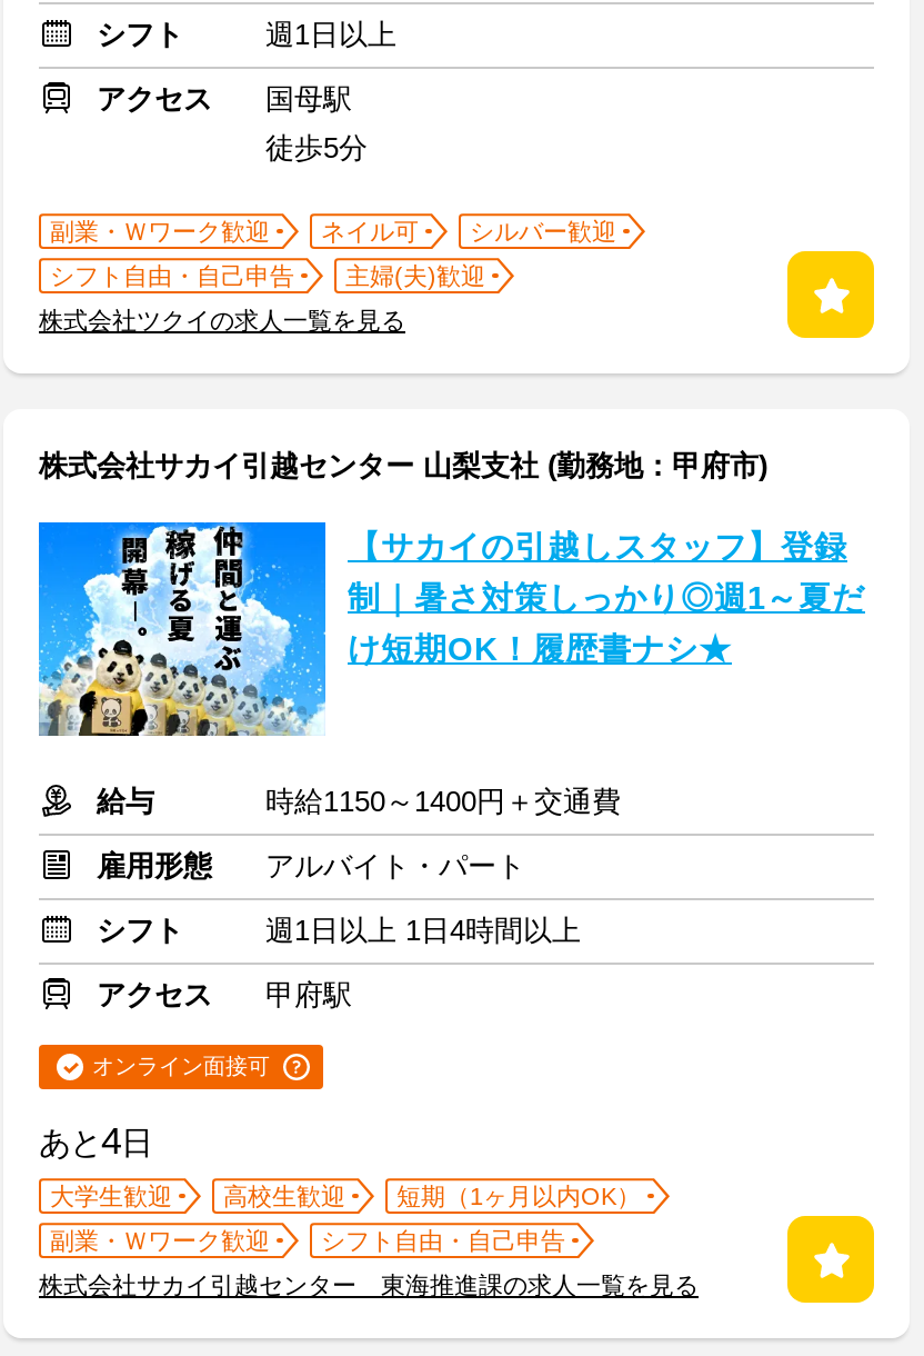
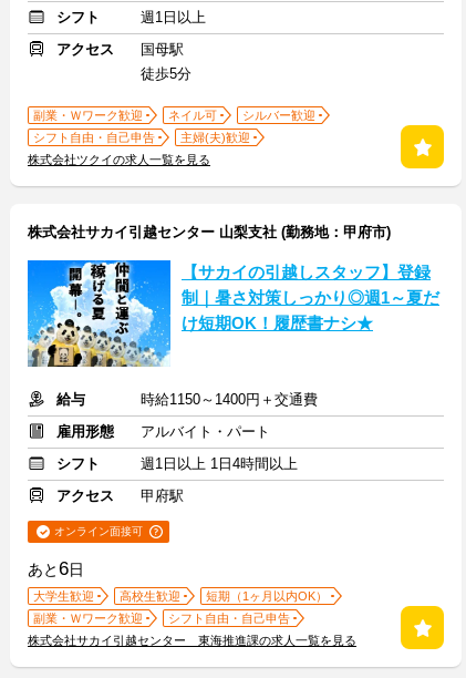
- あと4日
+ あと6日
